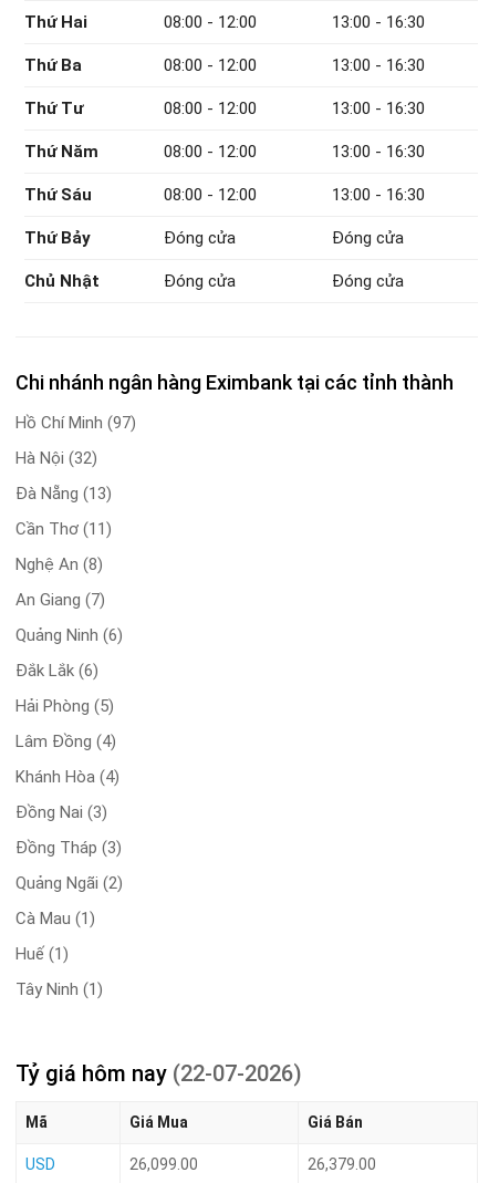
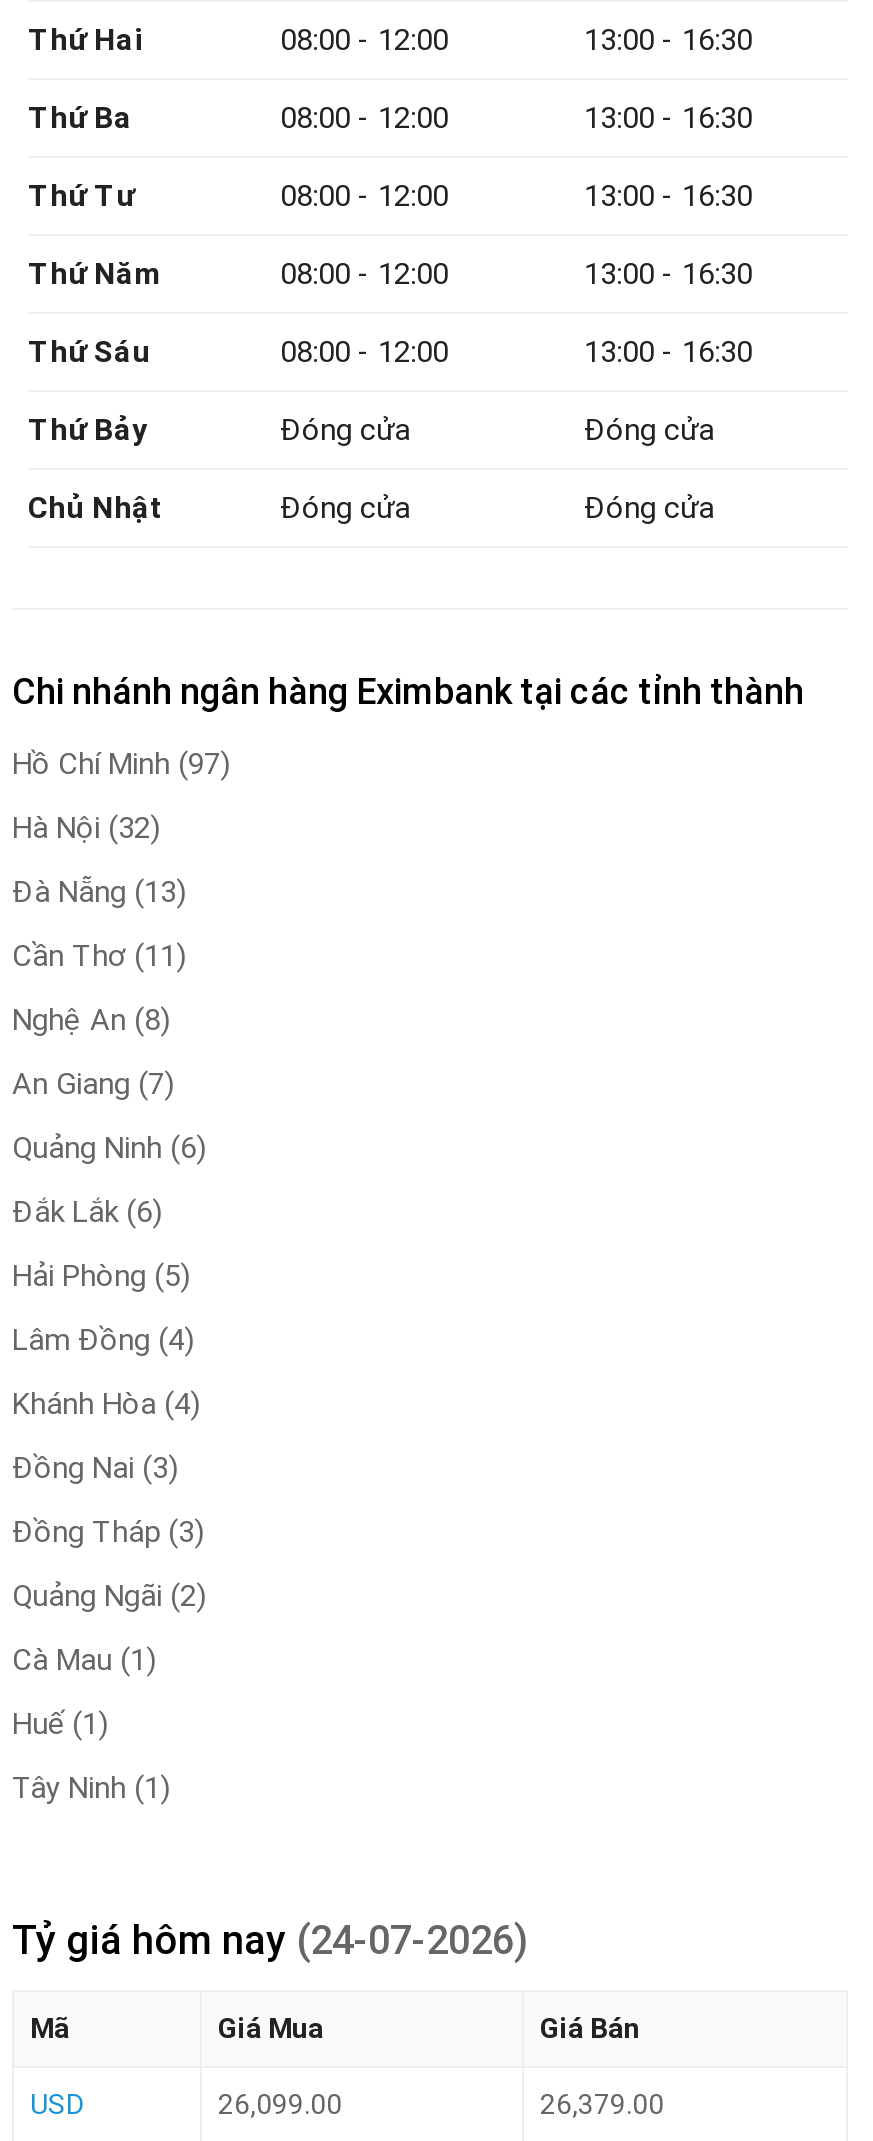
- Tỷ giá hôm nay (22-07-2026)
+ Tỷ giá hôm nay (24-07-2026)
